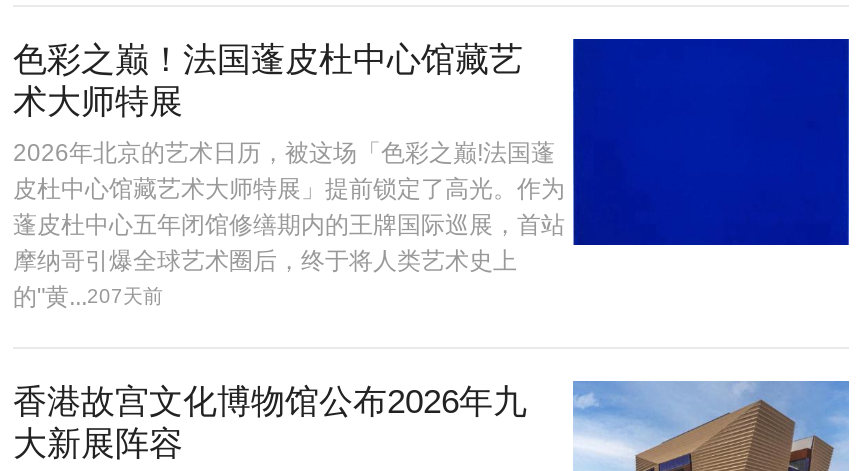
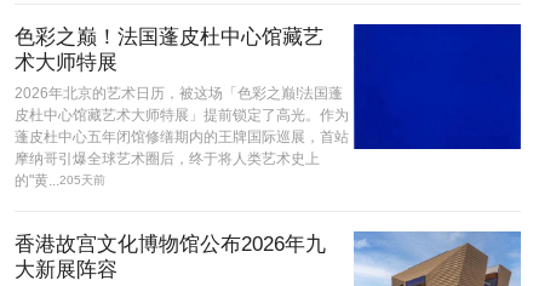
- 的"黄...207天前
+ 的"黄...205天前
